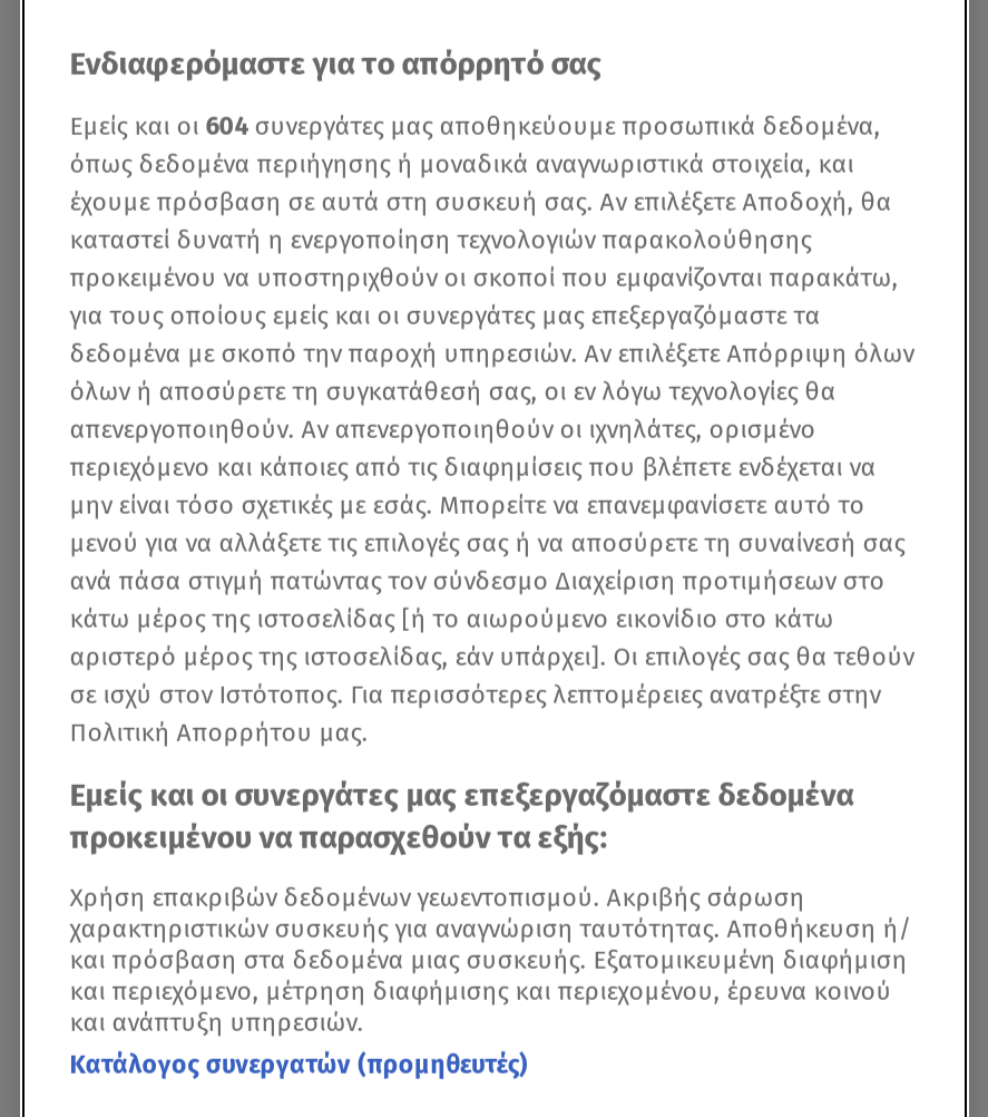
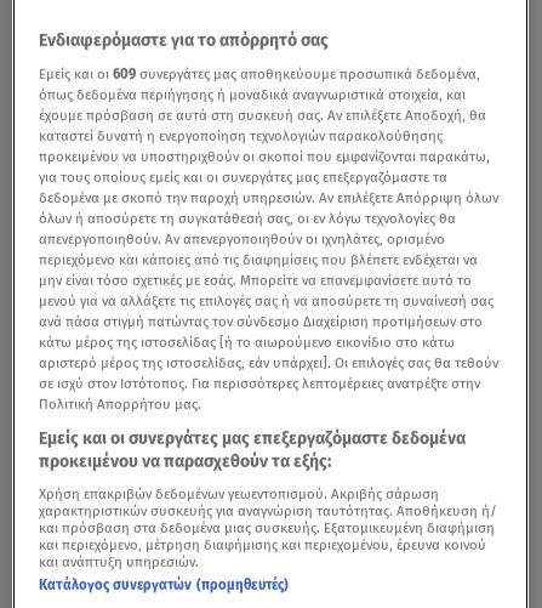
- Εμείς και οι 604 συνεργάτες μας αποθηκεύουμε προσωπικά δεδομένα,
+ Εμείς και οι 609 συνεργάτες μας αποθηκεύουμε προσωπικά δεδομένα,
